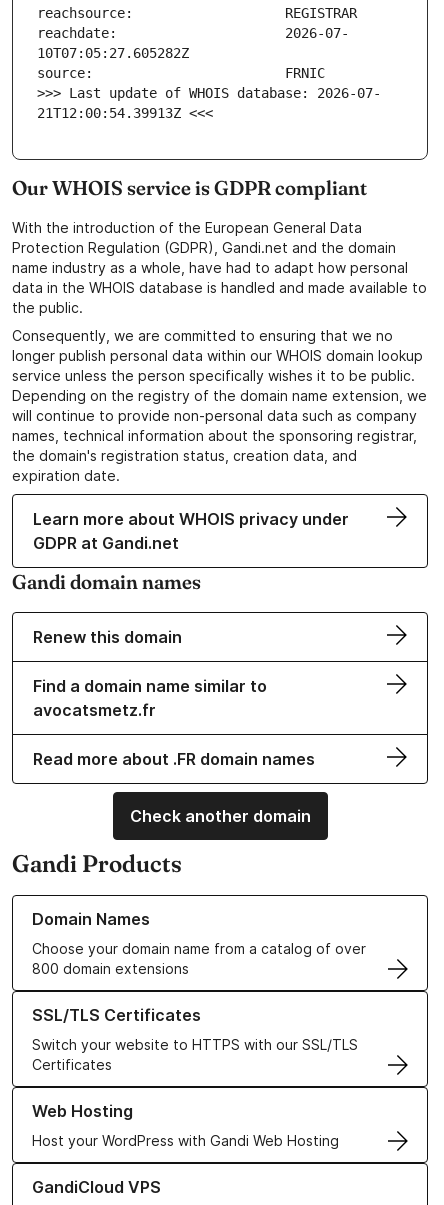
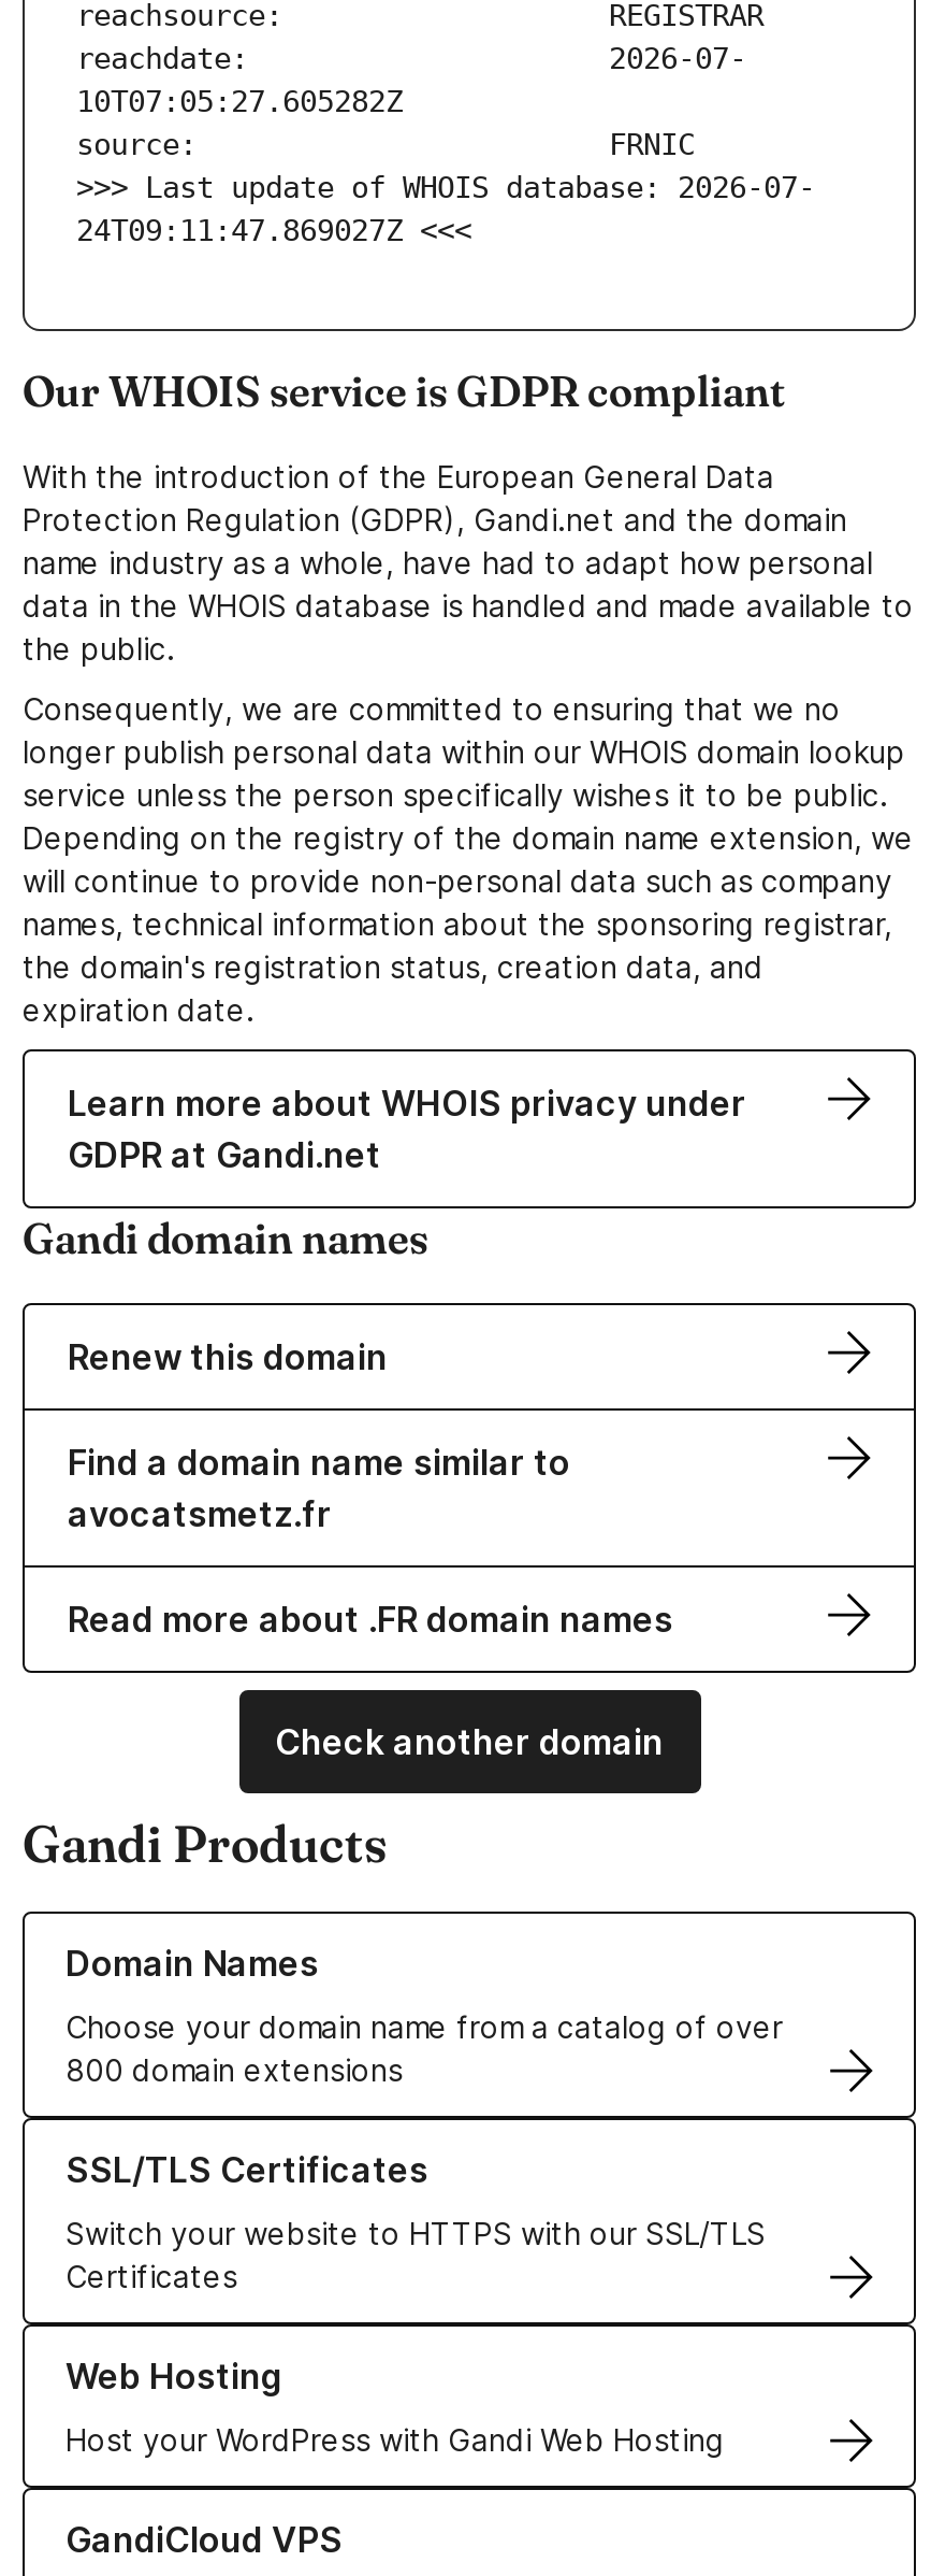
- 21T12:00:54.39913Z <<<
+ 24T09:11:47.869027Z <<<
